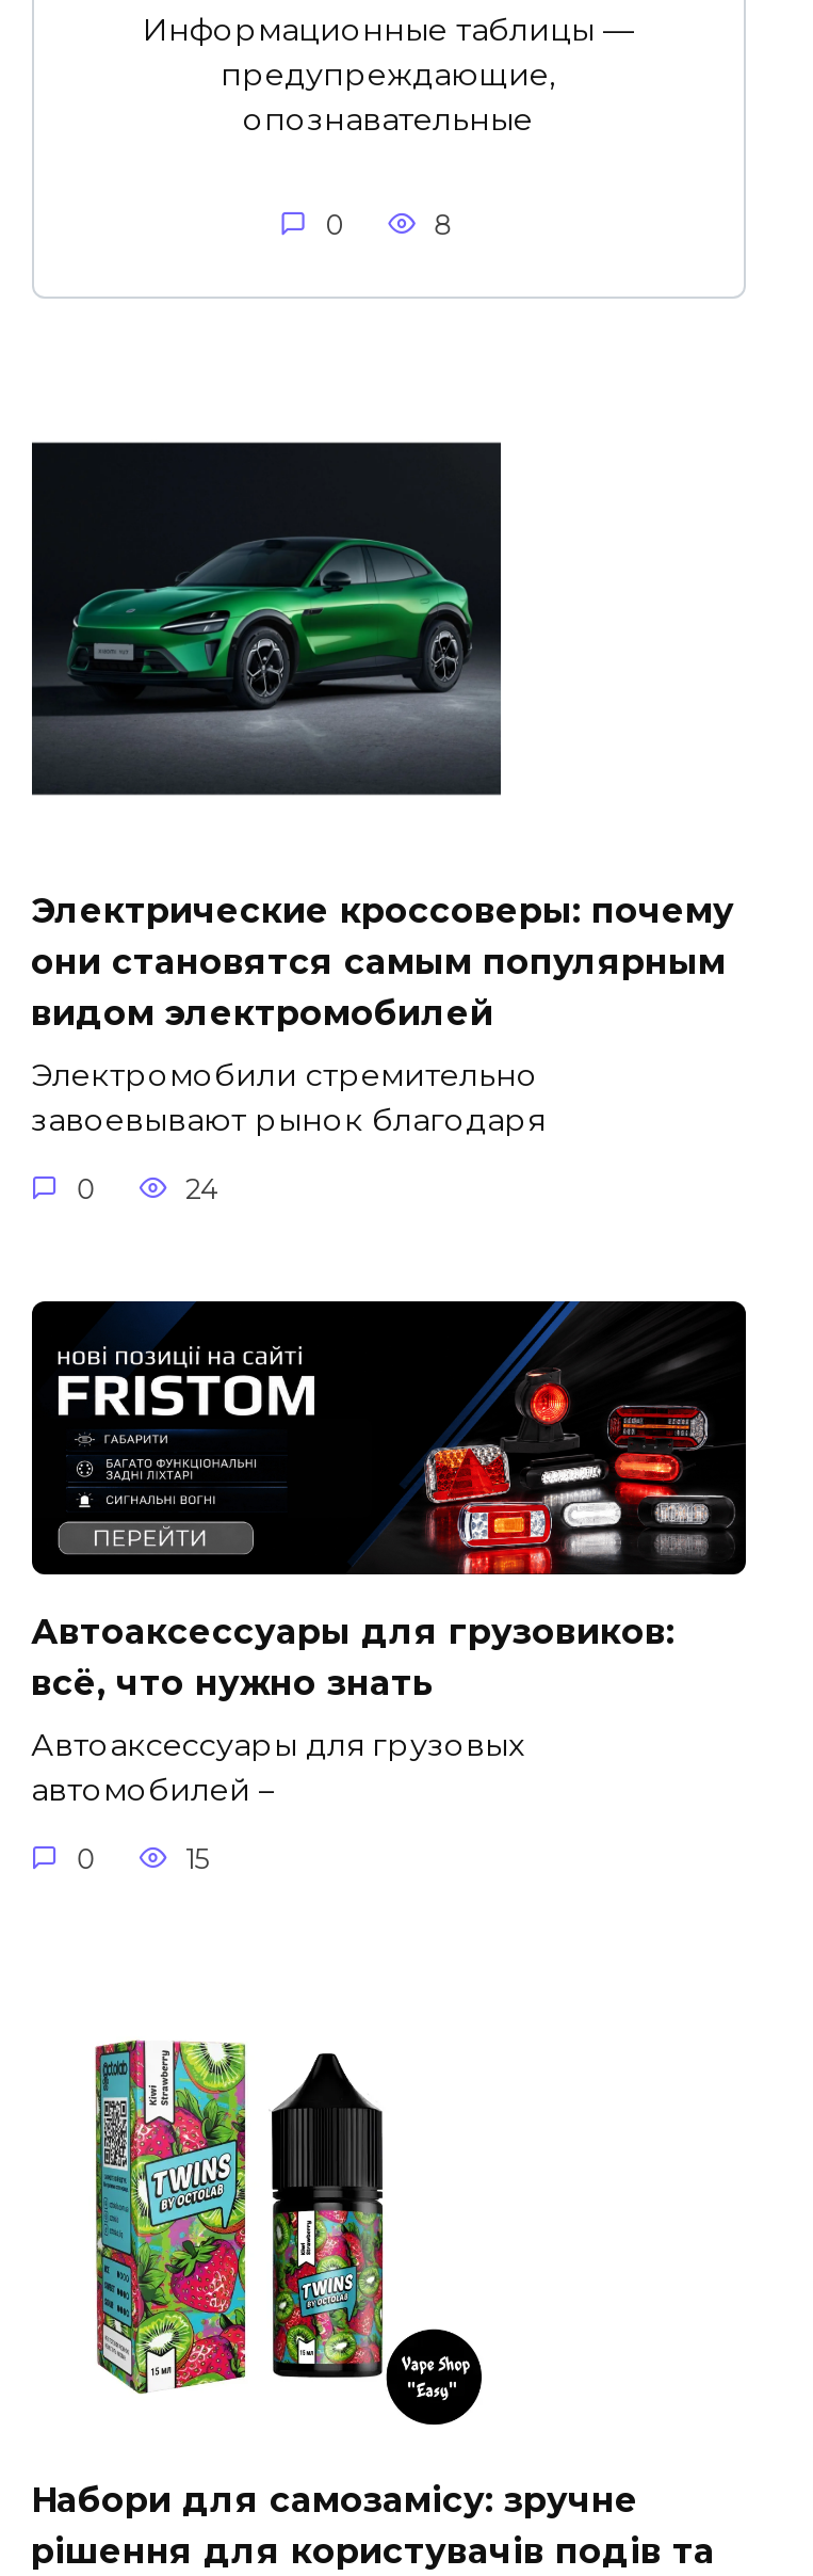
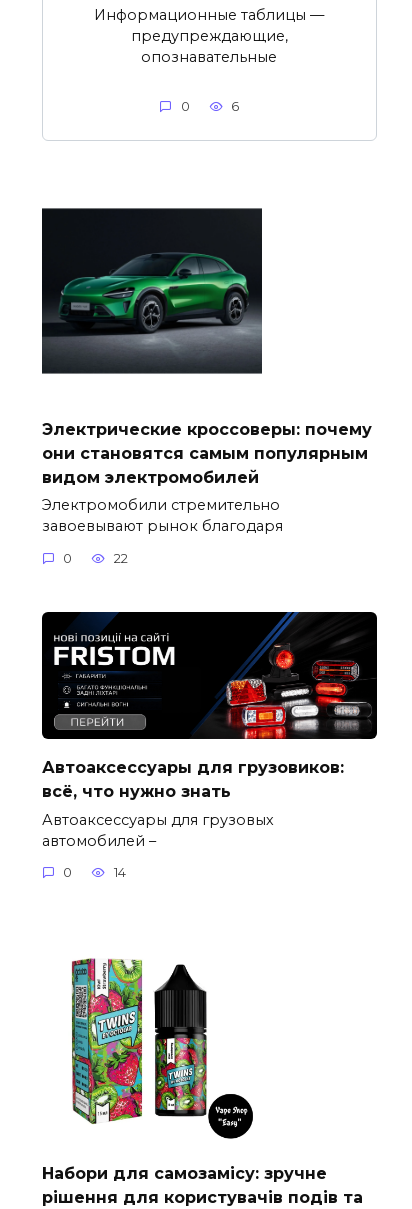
- 8
+ 6

- 24
+ 22

- 15
+ 14
